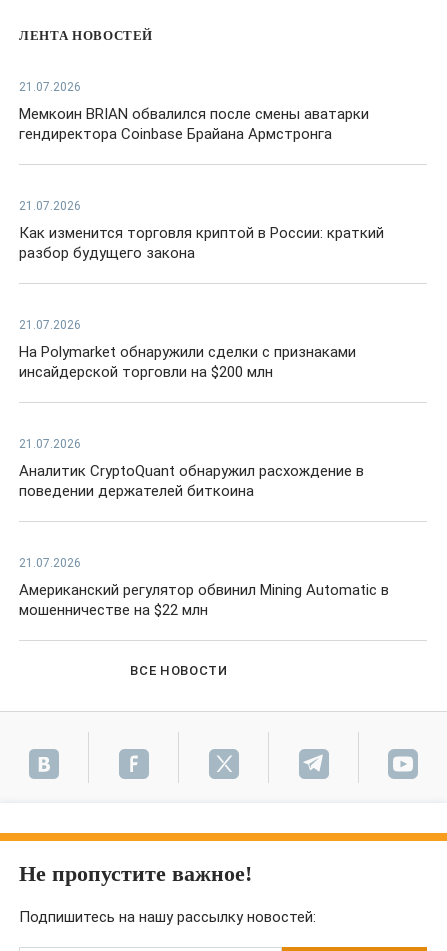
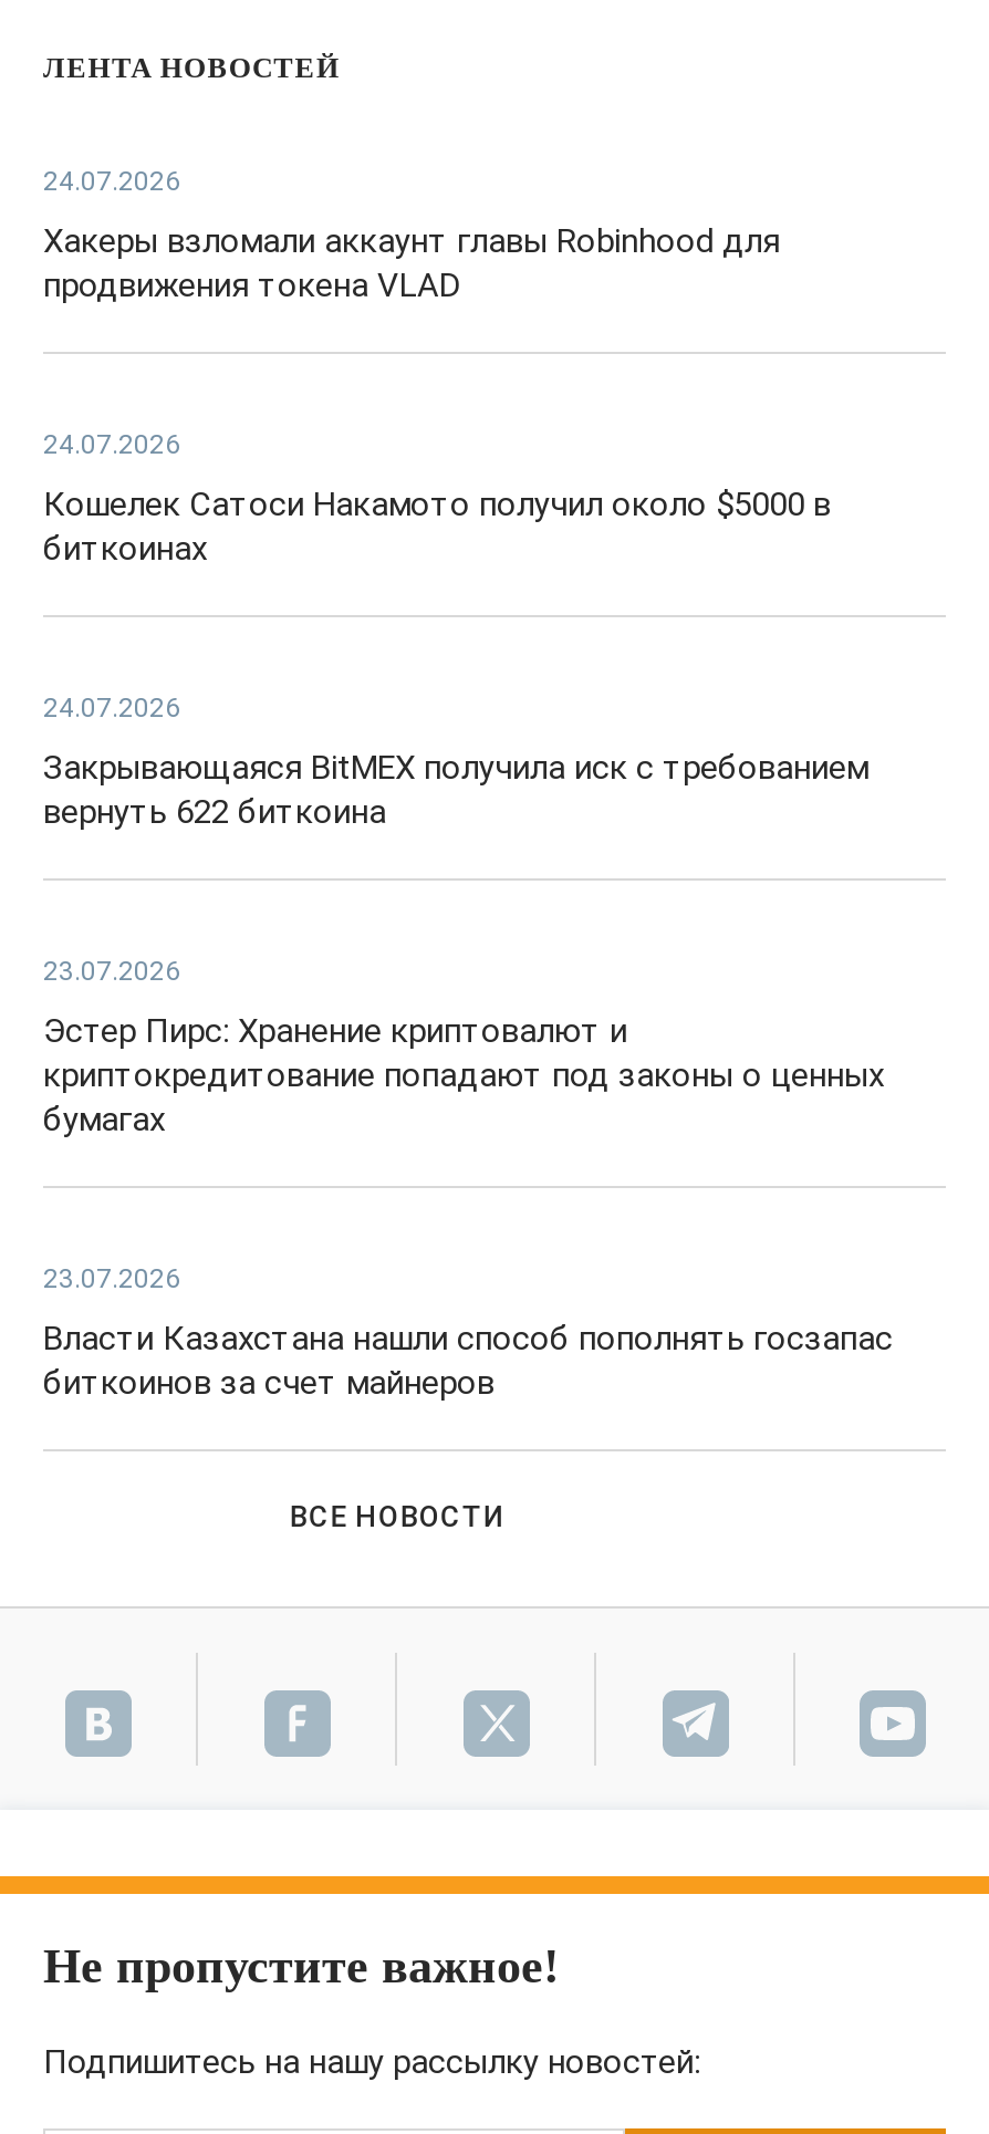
- 21.07.2026
+ 24.07.2026

- Мемкоин BRIAN обвалился после смены аватарки
- гендиректора Coinbase Брайана Армстронга
+ Хакеры взломали аккаунт главы Robinhood для
+ продвижения токена VLAD

- 21.07.2026
+ 24.07.2026

- Как изменится торговля криптой в России: краткий
- разбор будущего закона
+ Кошелек Сатоси Накамото получил около $5000 в
+ биткоинах

- 21.07.2026
+ 24.07.2026

- На Polymarket обнаружили сделки с признаками
- инсайдерской торговли на $200 млн
+ Закрывающаяся BitMEX получила иск с требованием
+ вернуть 622 биткоина

- 21.07.2026
+ 23.07.2026

- Аналитик CryptoQuant обнаружил расхождение в
- поведении держателей биткоина
+ Эстер Пирс: Хранение криптовалют и
+ криптокредитование попадают под законы о ценных
+ бумагах

- 21.07.2026
+ 23.07.2026

- Американский регулятор обвинил Mining Automatic в
- мошенничестве на $22 млн
+ Власти Казахстана нашли способ пополнять госзапас
+ биткоинов за счет майнеров
